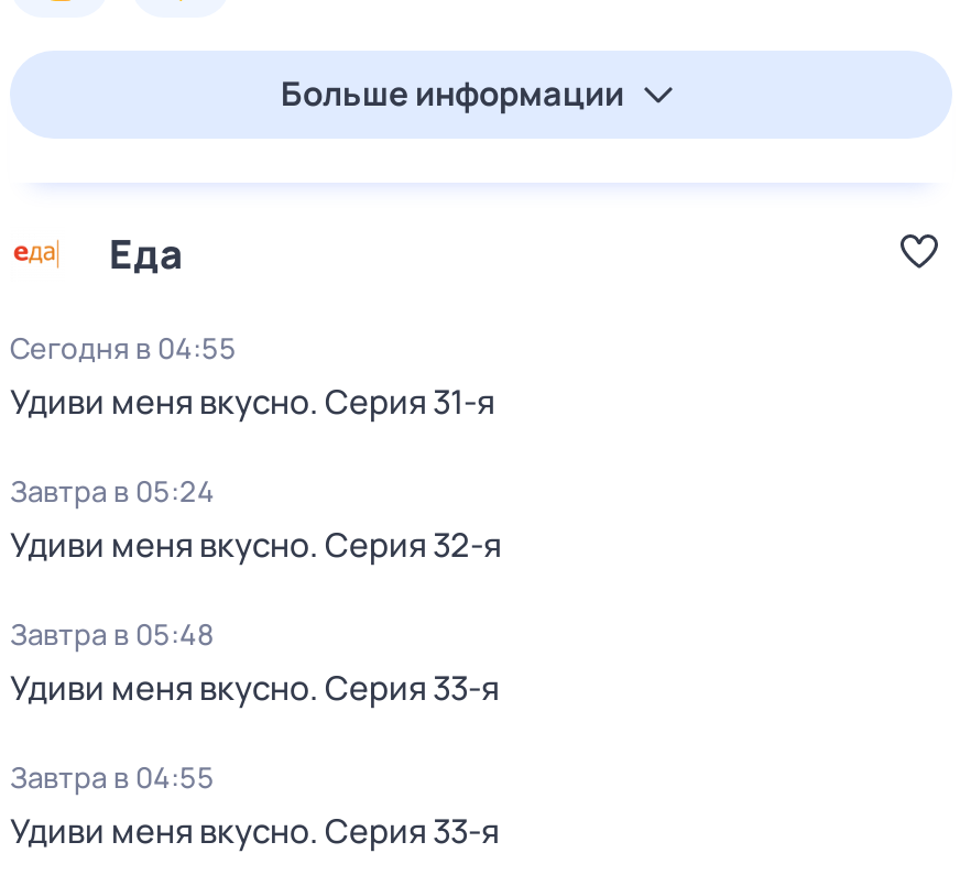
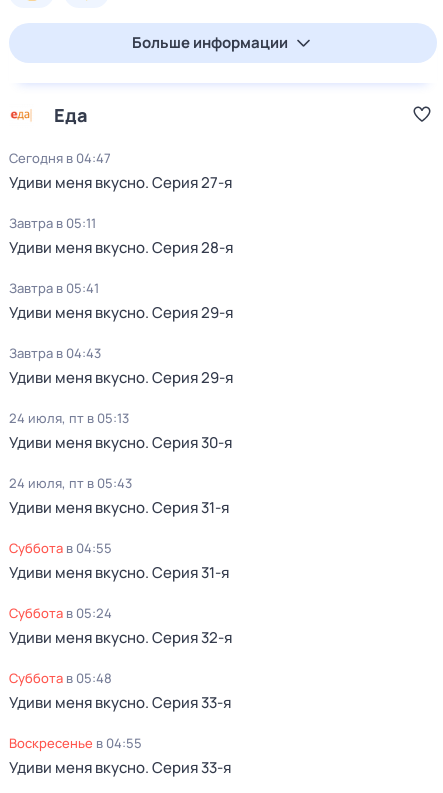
- Сегодня в 04:55
+ Сегодня в 04:47
+ Удиви меня вкусно. Серия 27-я
+ Завтра в 05:11
+ Удиви меня вкусно. Серия 28-я
+ Завтра в 05:41
+ Удиви меня вкусно. Серия 29-я
+ Завтра в 04:43
+ Удиви меня вкусно. Серия 29-я
+ 24 июля, пт в 05:13
+ Удиви меня вкусно. Серия 30-я
+ 24 июля, пт в 05:43

- Завтра в 05:24
+ суббота в 04:55
+ Удиви меня вкусно. Серия 31-я
+ суббота в 05:24

- Завтра в 05:48
+ суббота в 05:48

- Завтра в 04:55
+ воскресенье в 04:55
